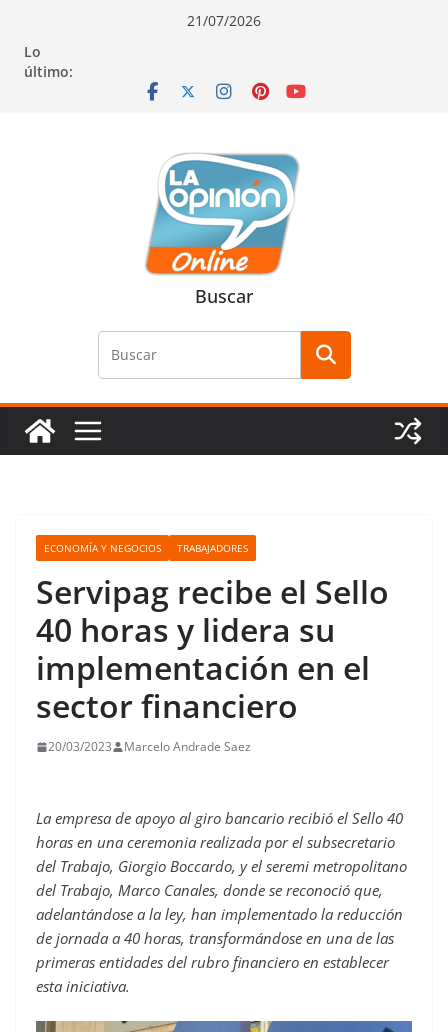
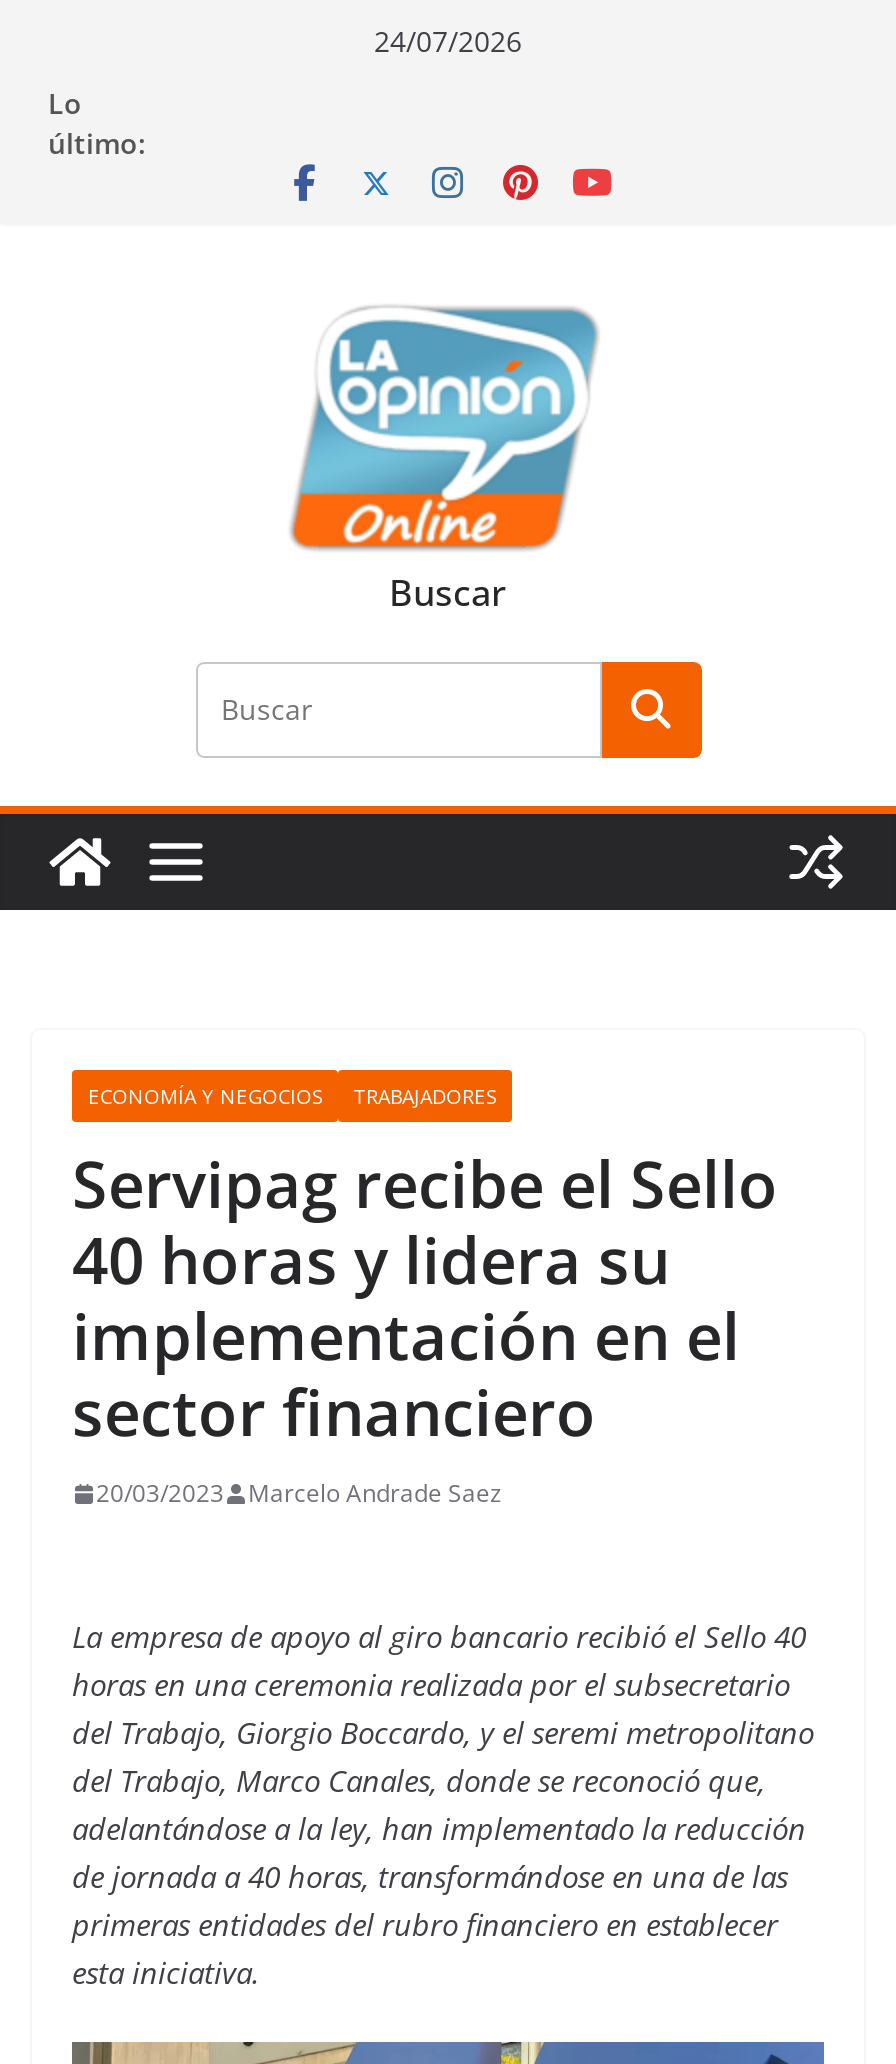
- 21/07/2026
+ 24/07/2026
